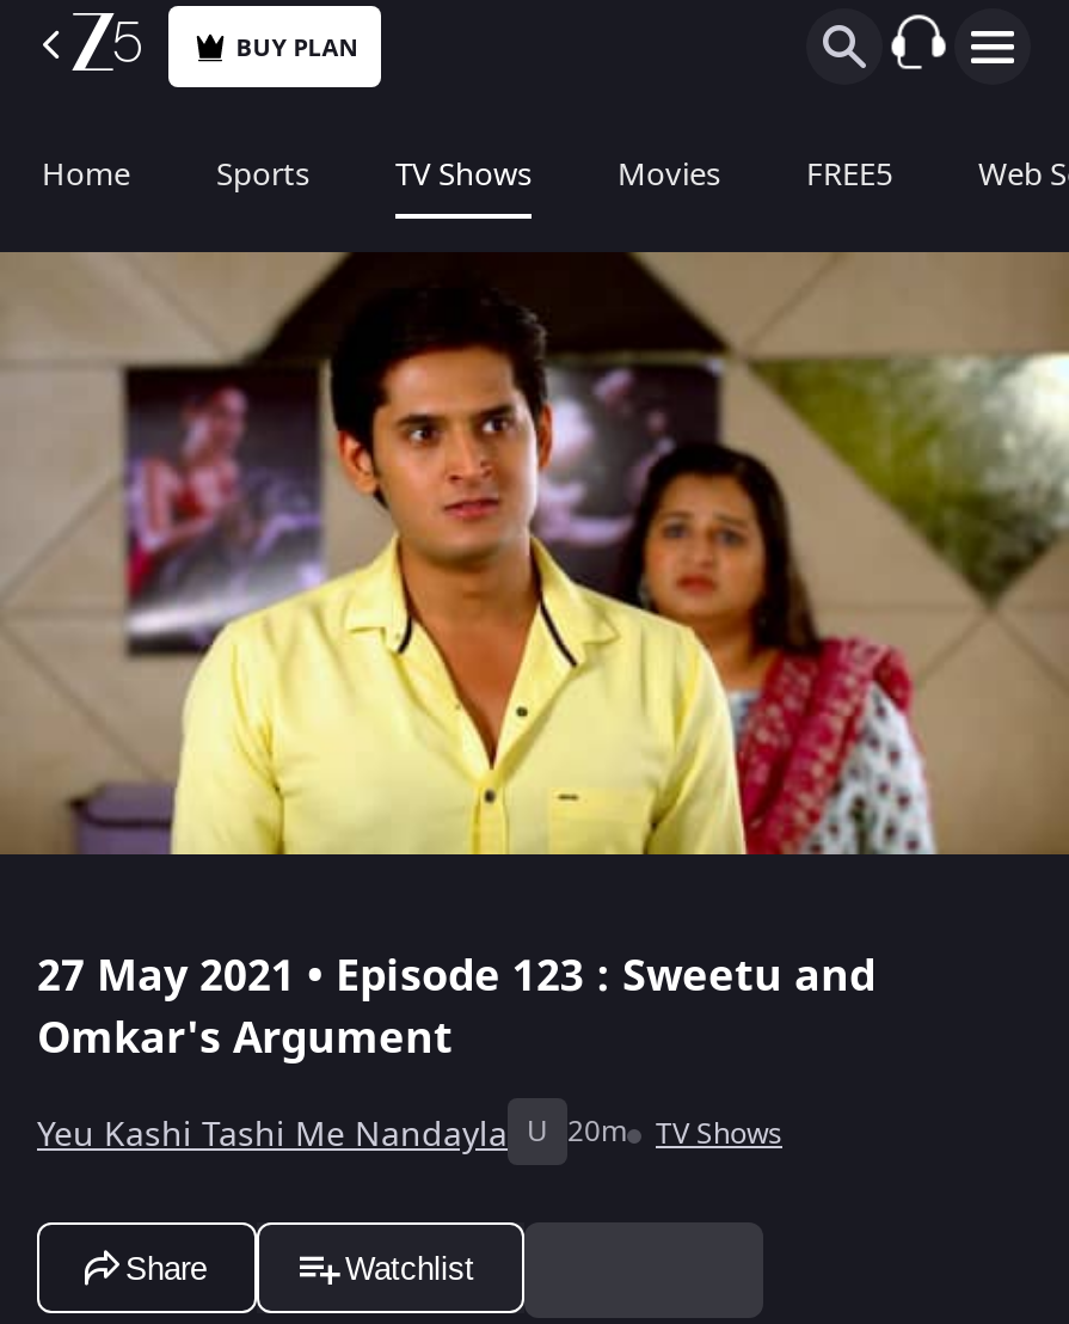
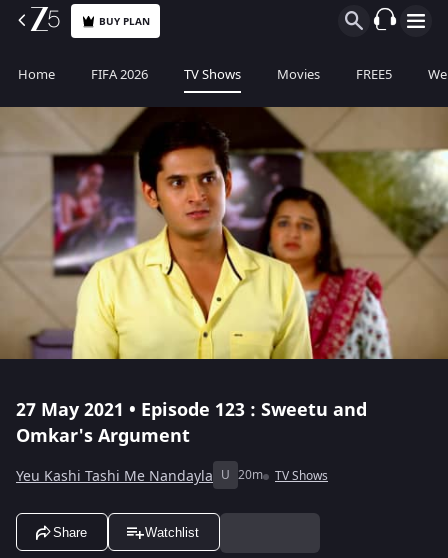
- Sports
+ FIFA 2026
